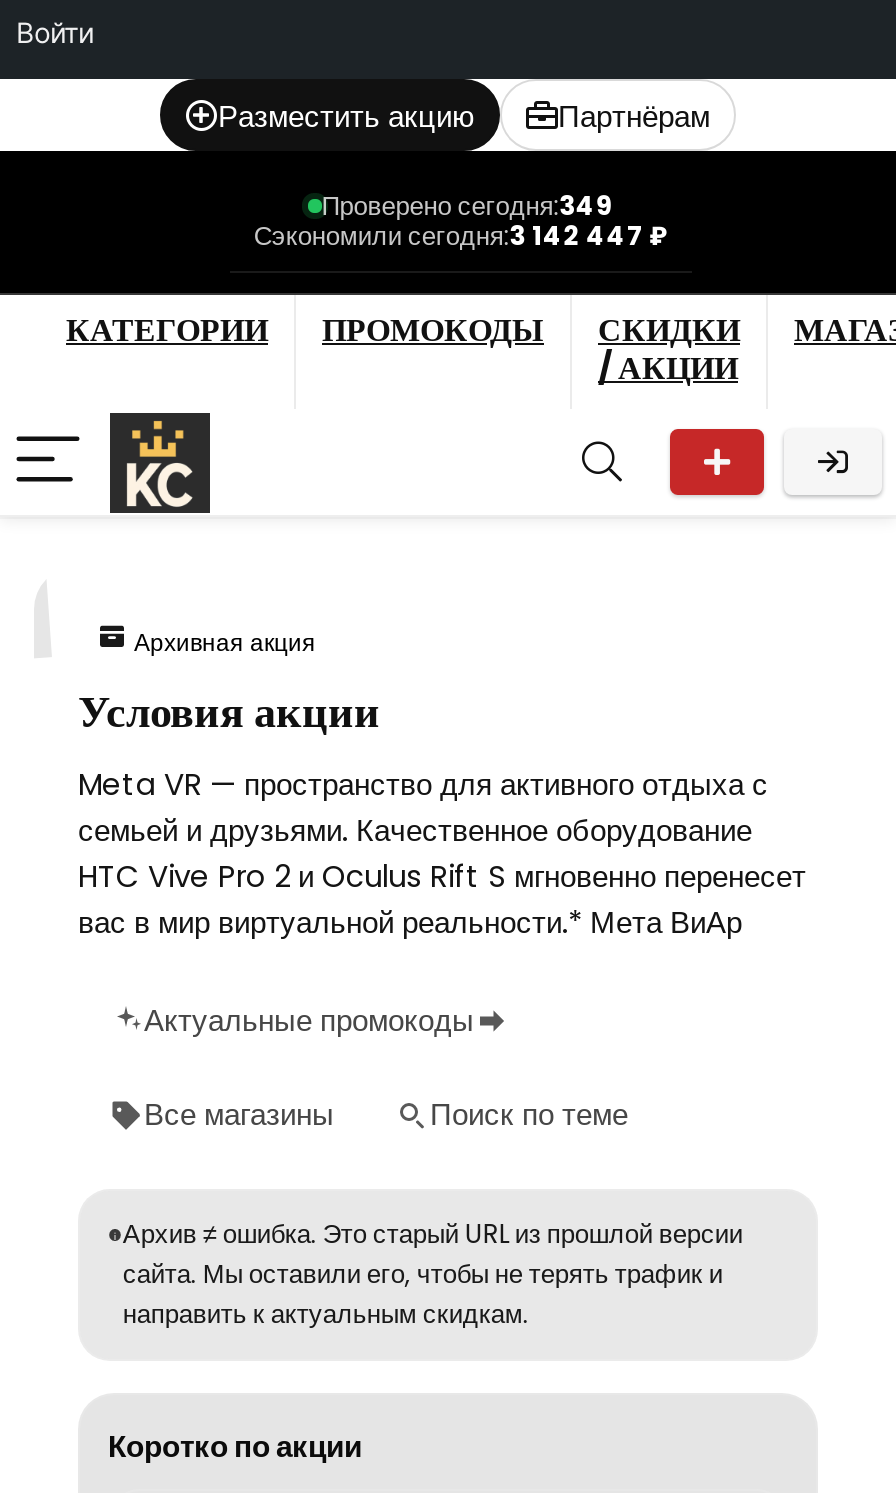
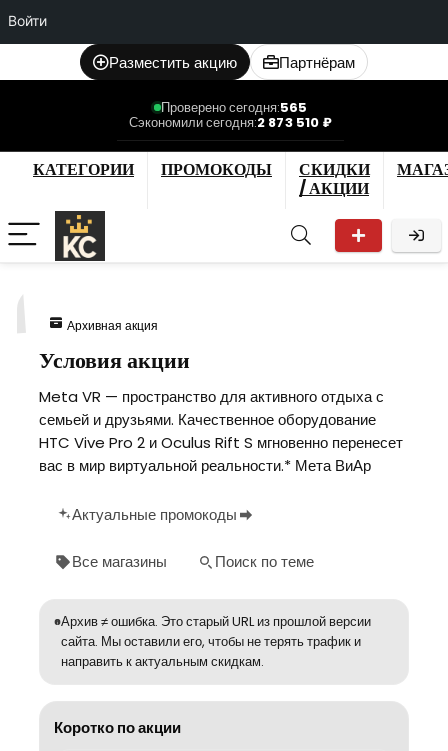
- Проверено сегодня:349
+ Проверено сегодня:565

- Сэкономили сегодня:3 142 447 ₽
+ Сэкономили сегодня:2 873 510 ₽
